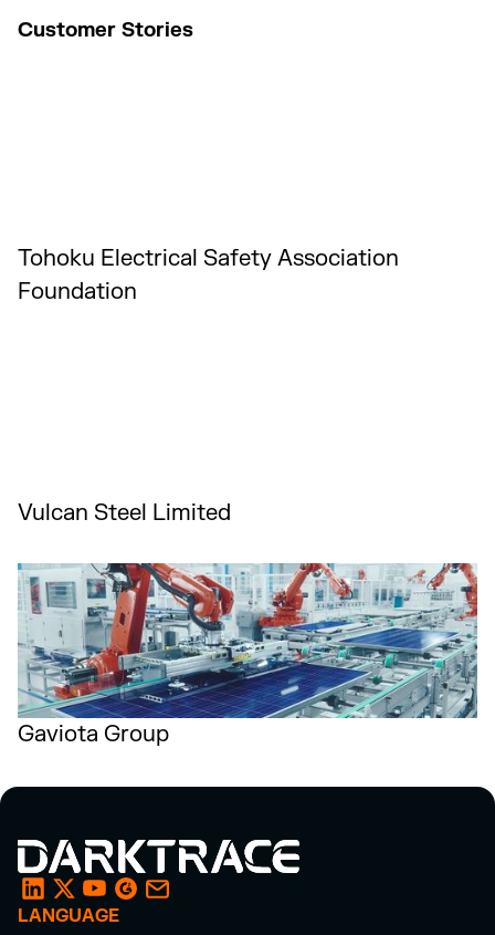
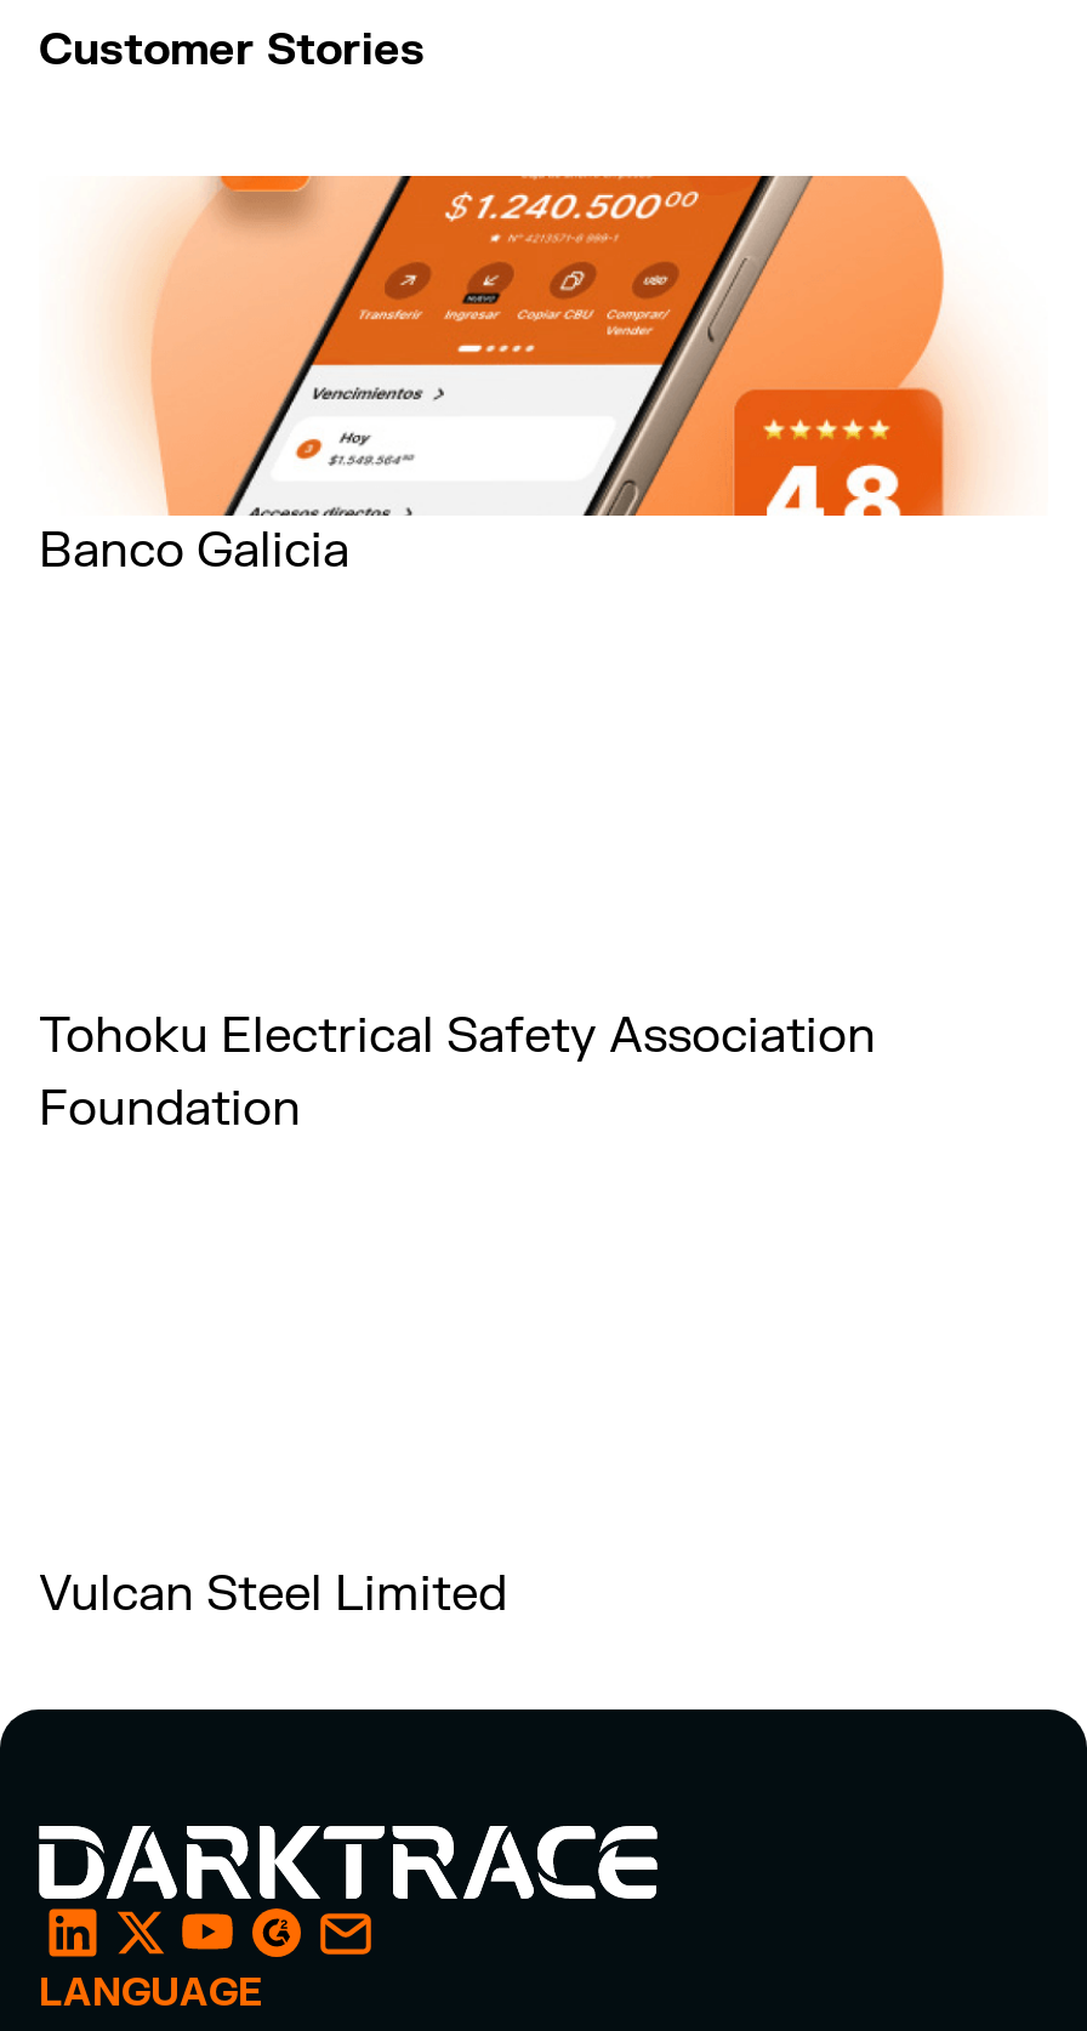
+ [image]
+ Banco Galicia

moved down: Tohoku Electrical Safety Association | Foundation | Vulcan Steel Limited

- [image]
- Gaviota Group
